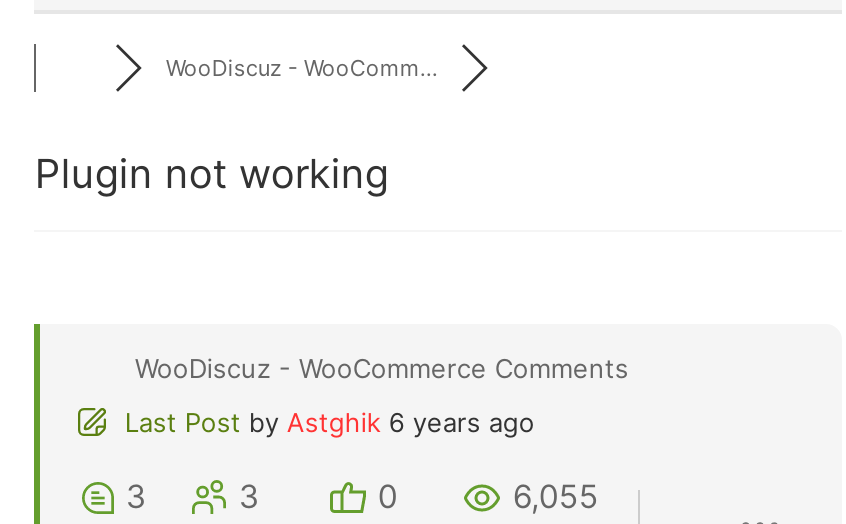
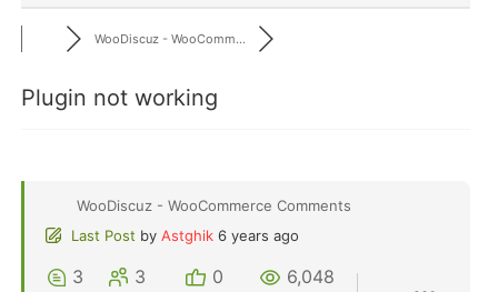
- 6,055
+ 6,048
